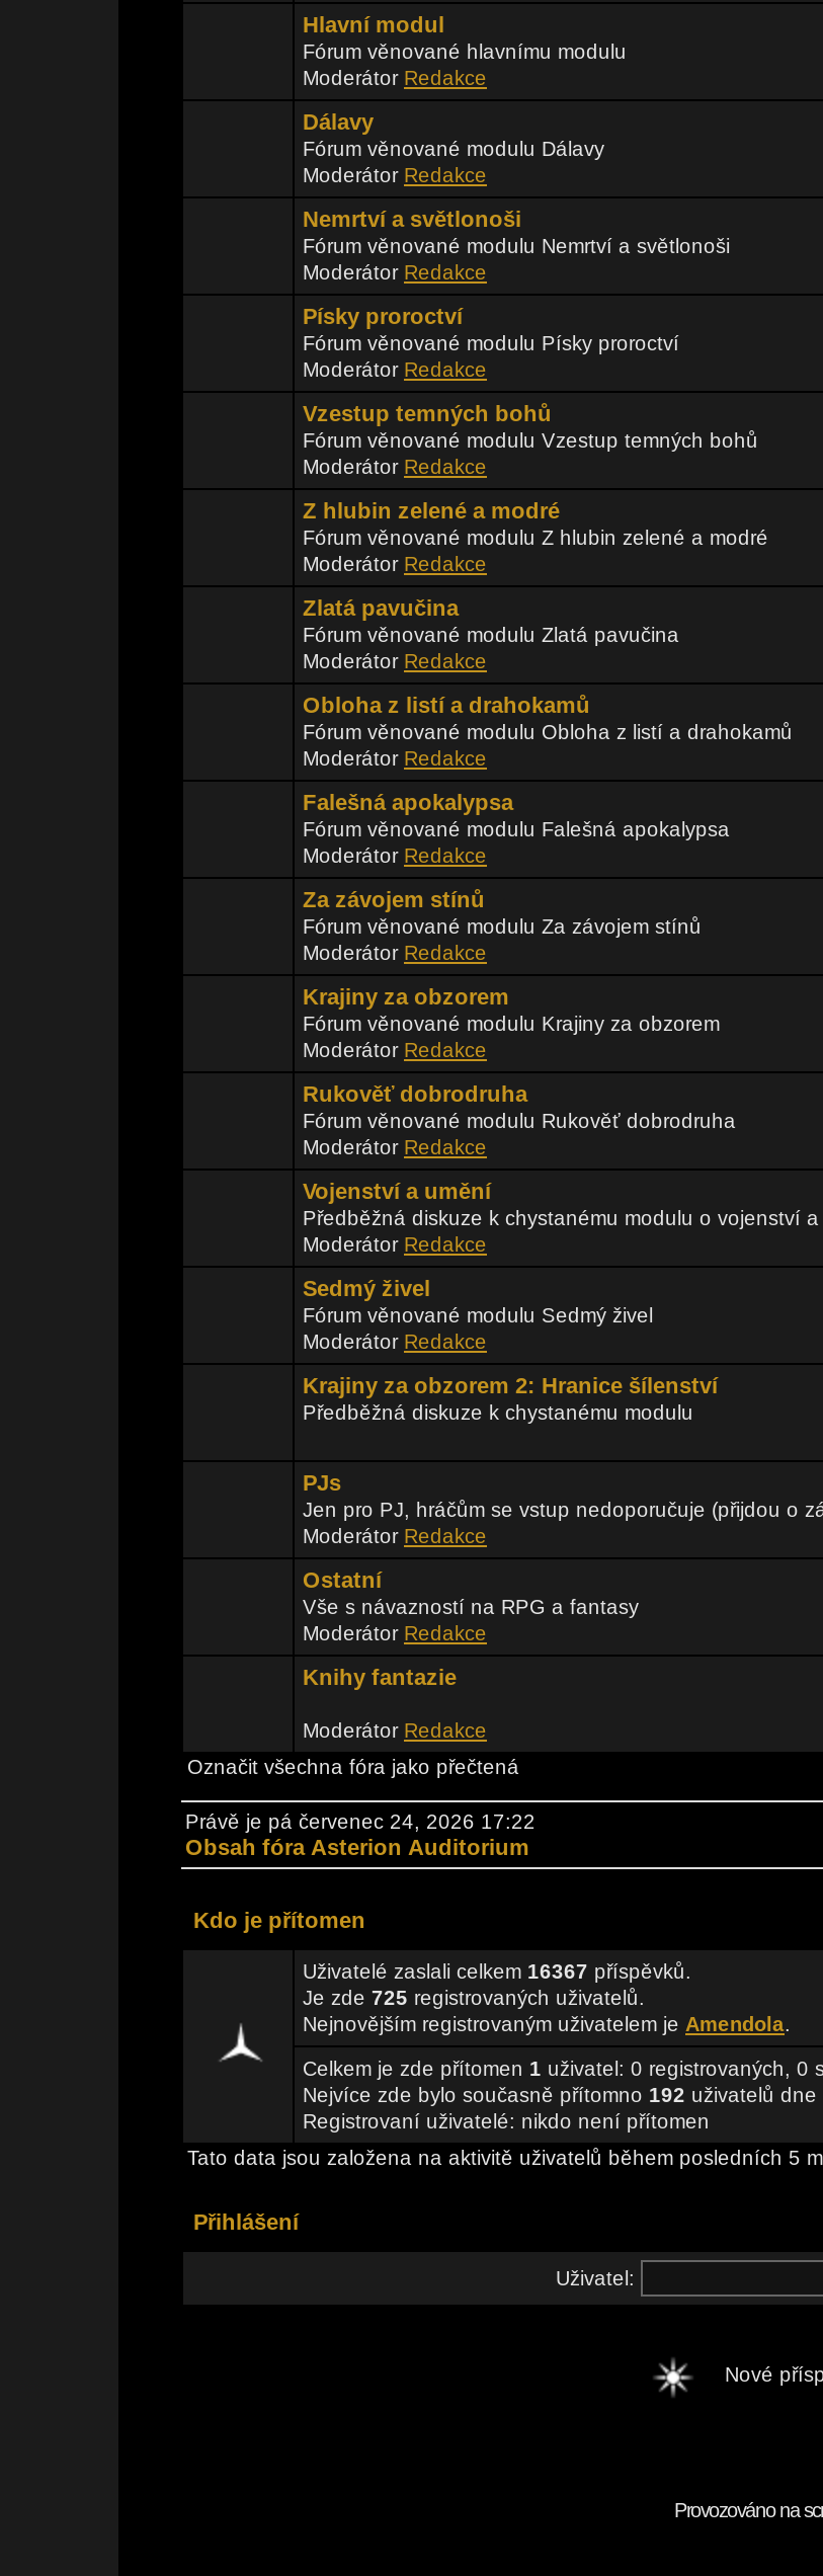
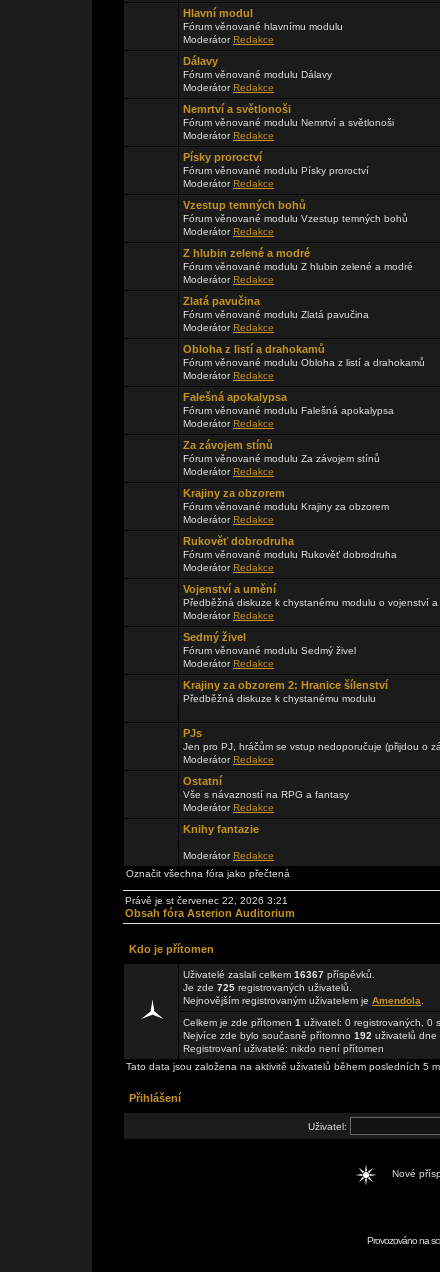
- Právě je pá červenec 24, 2026 17:22
+ Právě je st červenec 22, 2026 3:21
